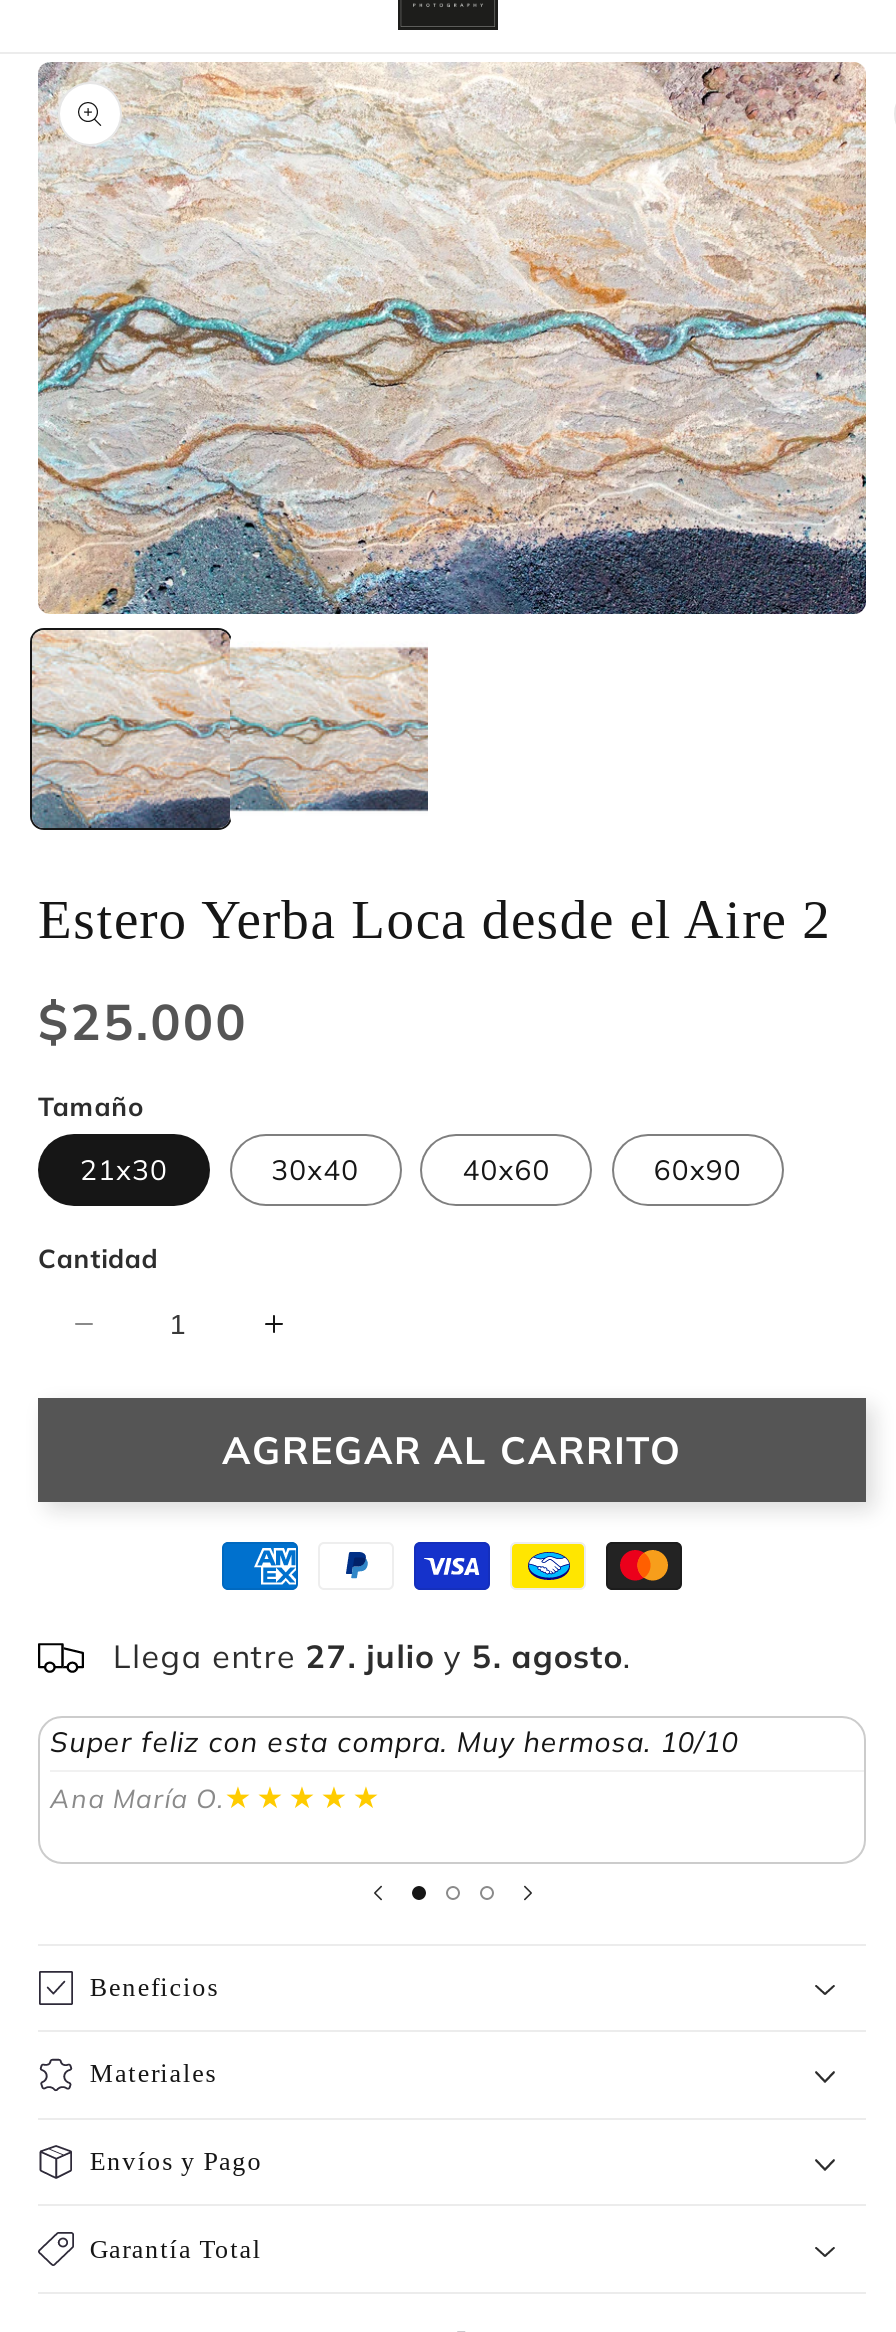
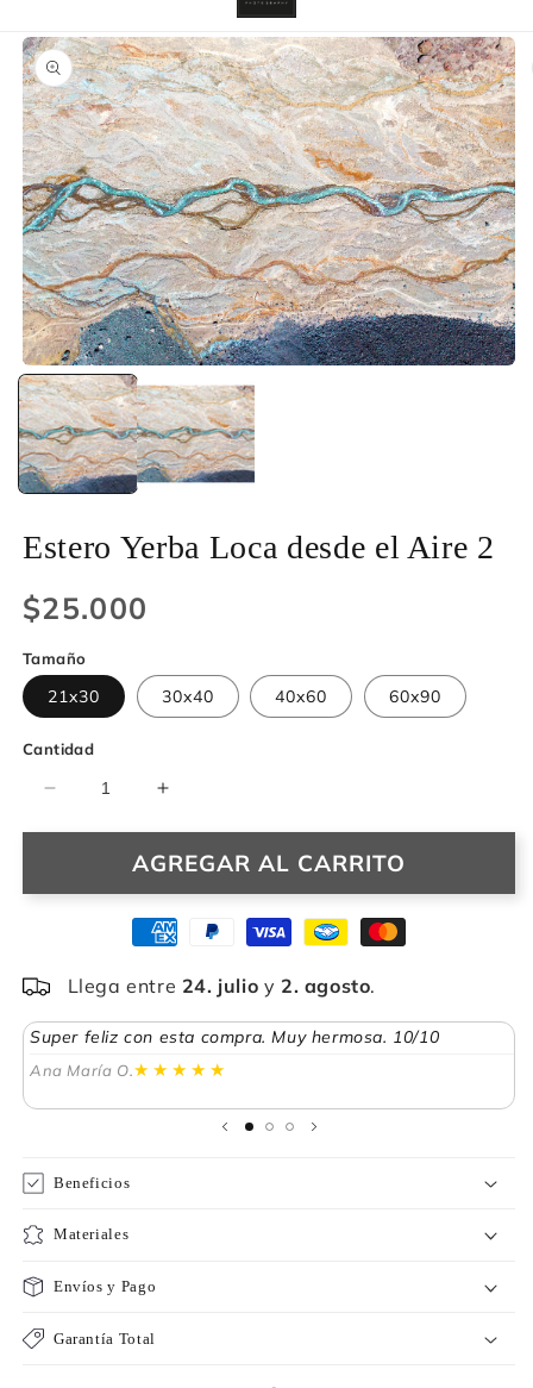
- Llega entre 27. julio y 5. agosto.
+ Llega entre 24. julio y 2. agosto.
